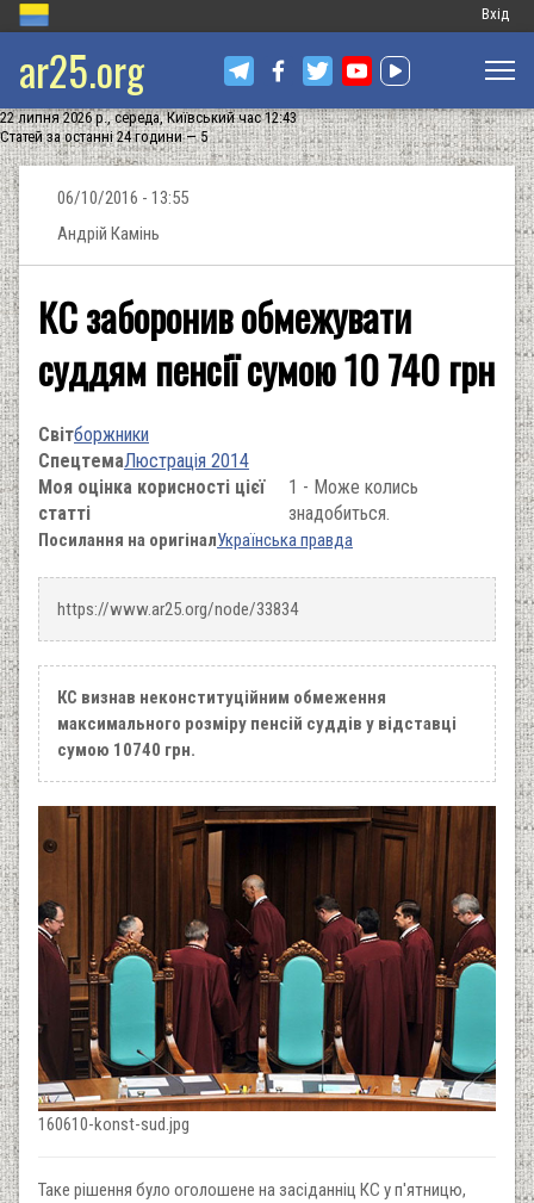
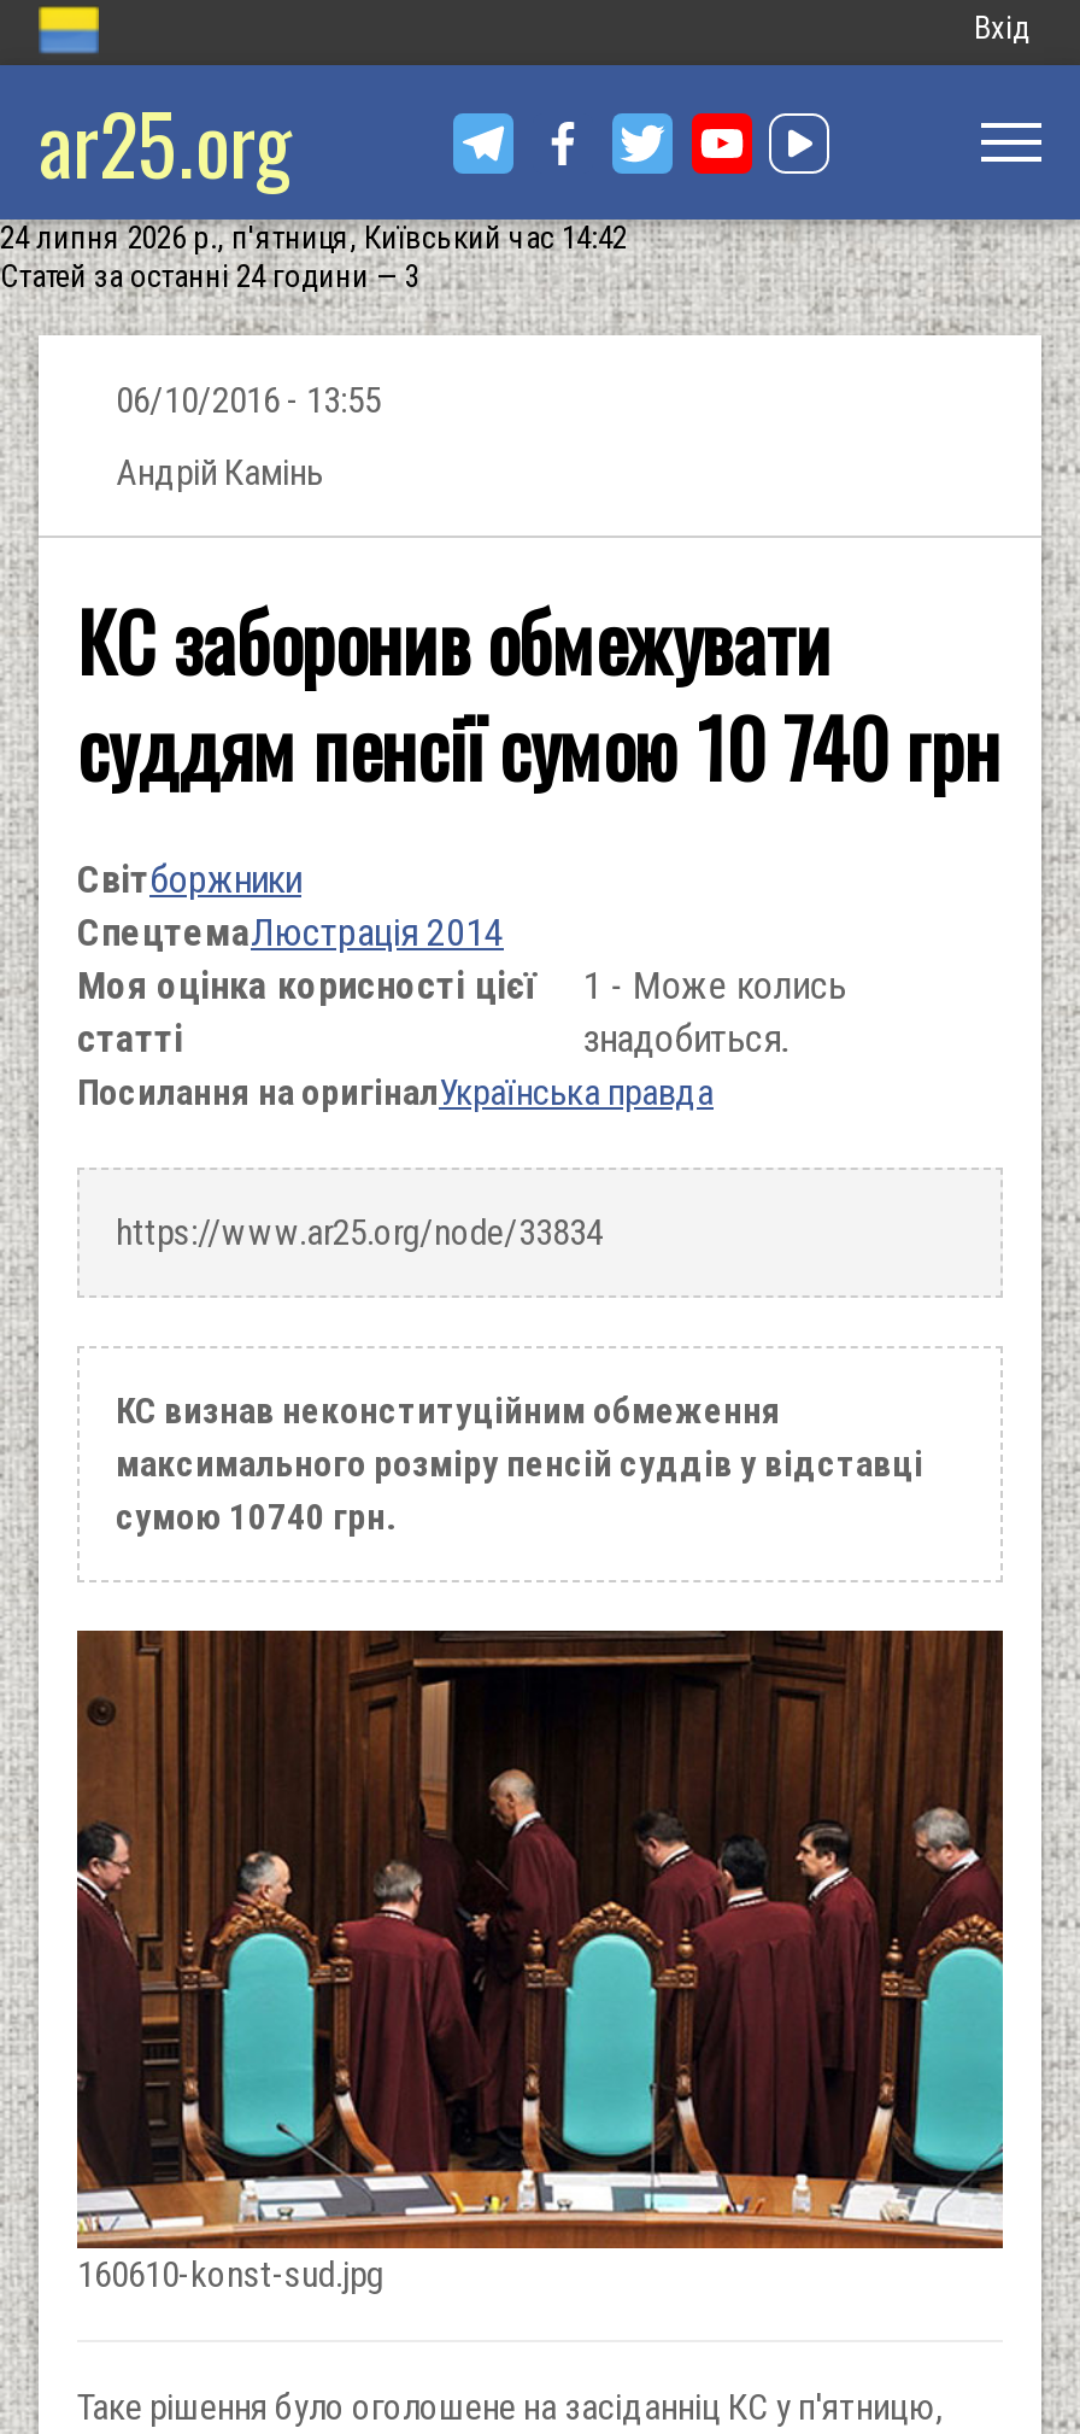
- 22 липня 2026 р., середа, Київський час 12:43
+ 24 липня 2026 р., п'ятниця, Київський час 14:42

- Статей за останні 24 години — 5
+ Статей за останні 24 години — 3
